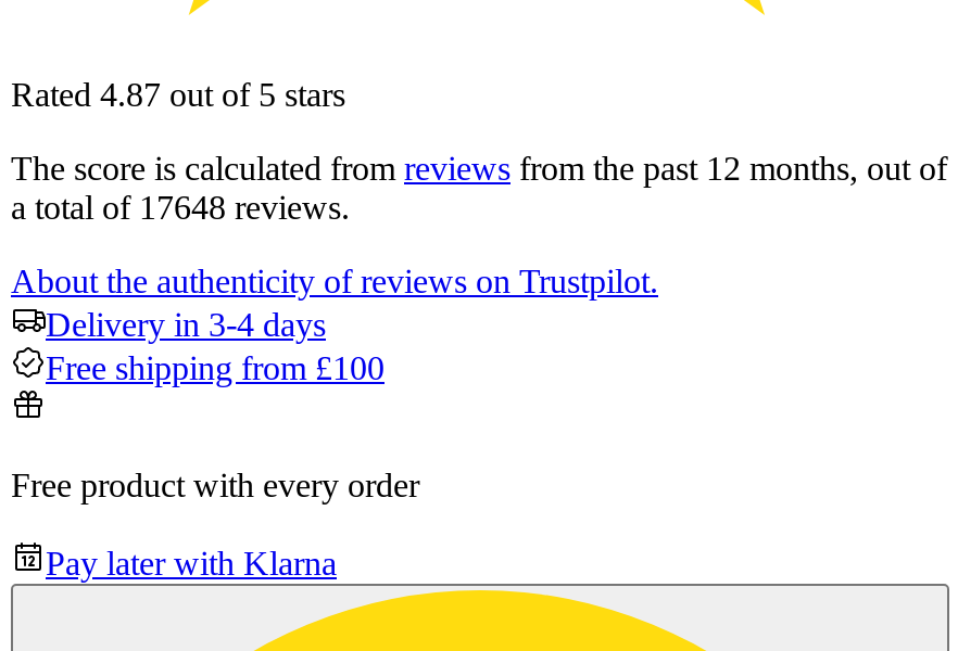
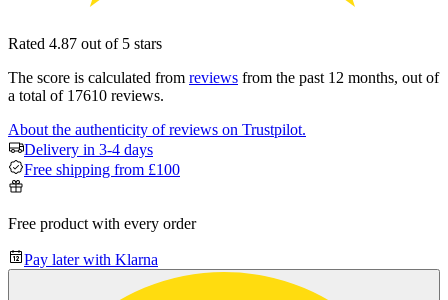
- a total of 17648 reviews.
+ a total of 17610 reviews.
